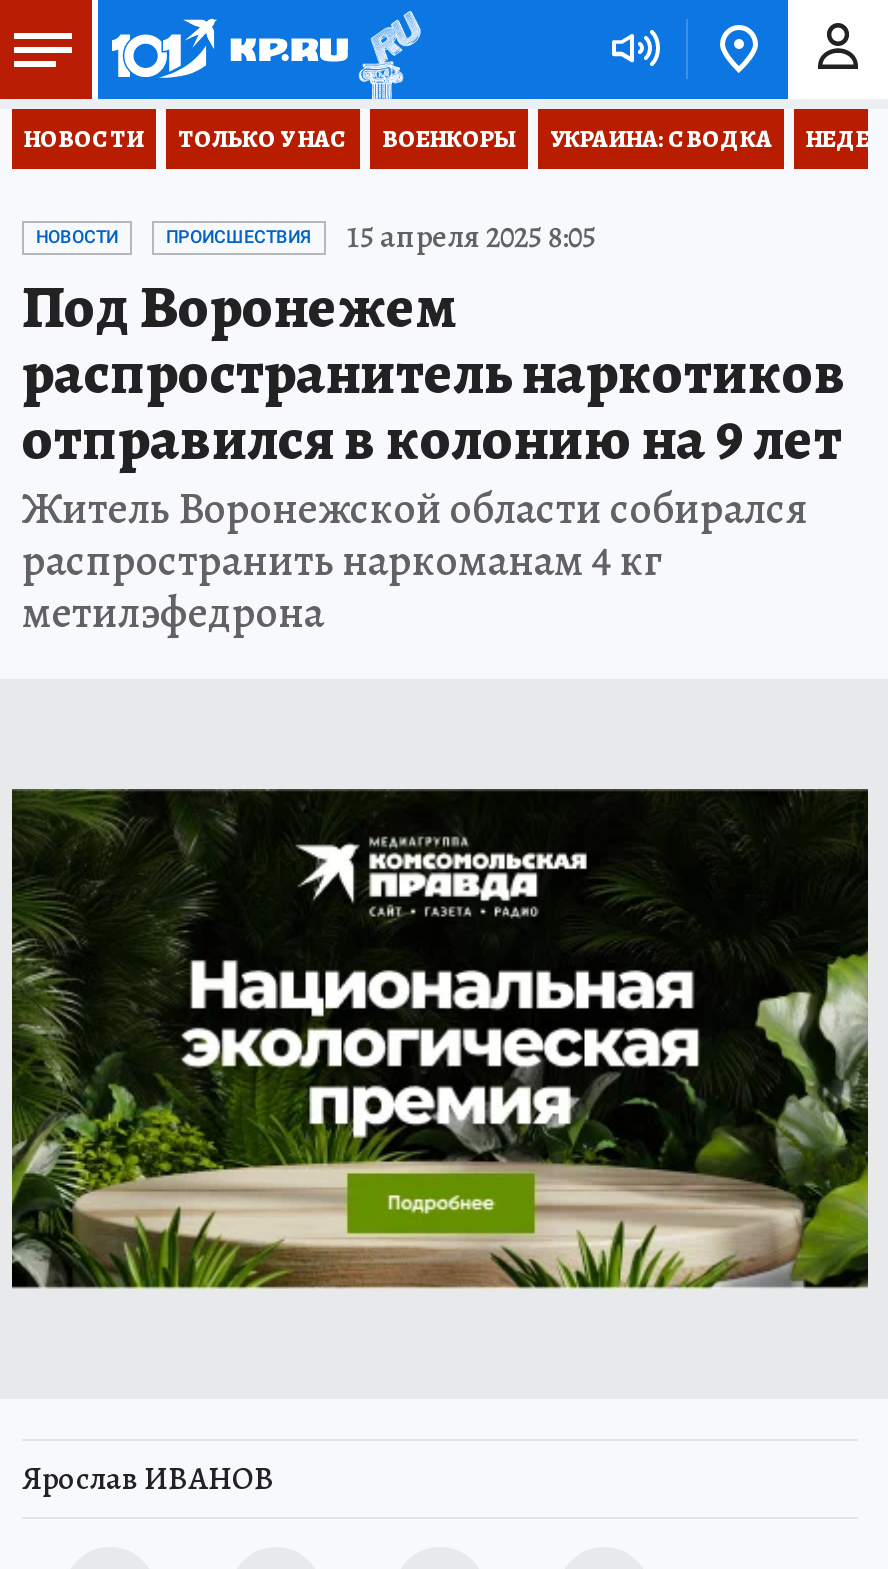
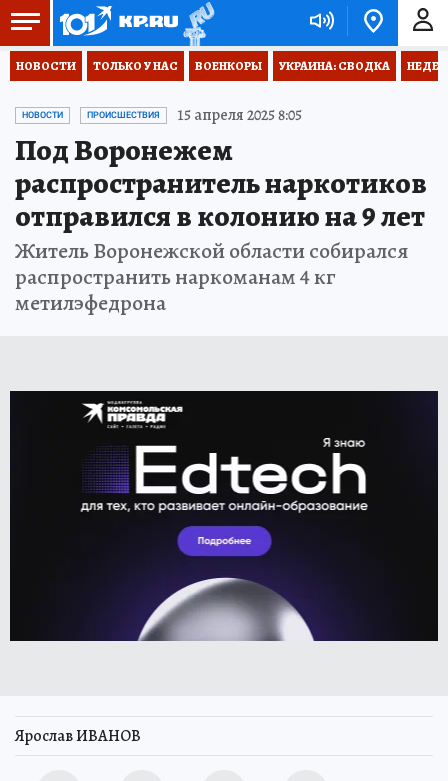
- [image]
+ [image]
